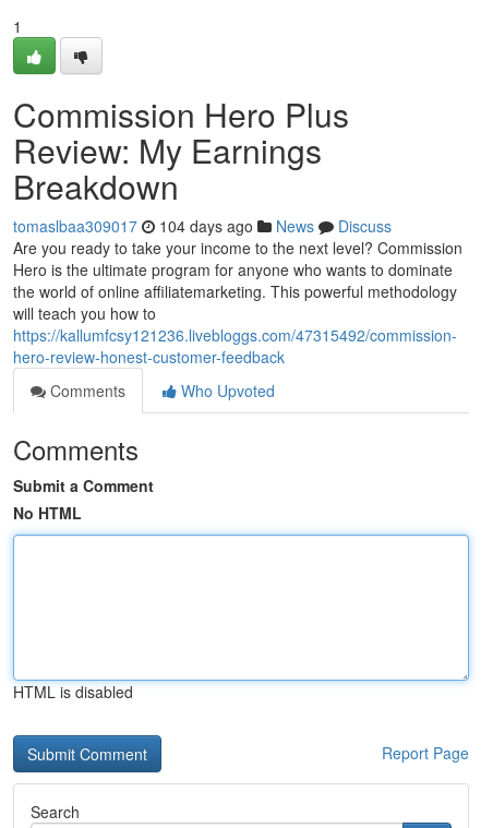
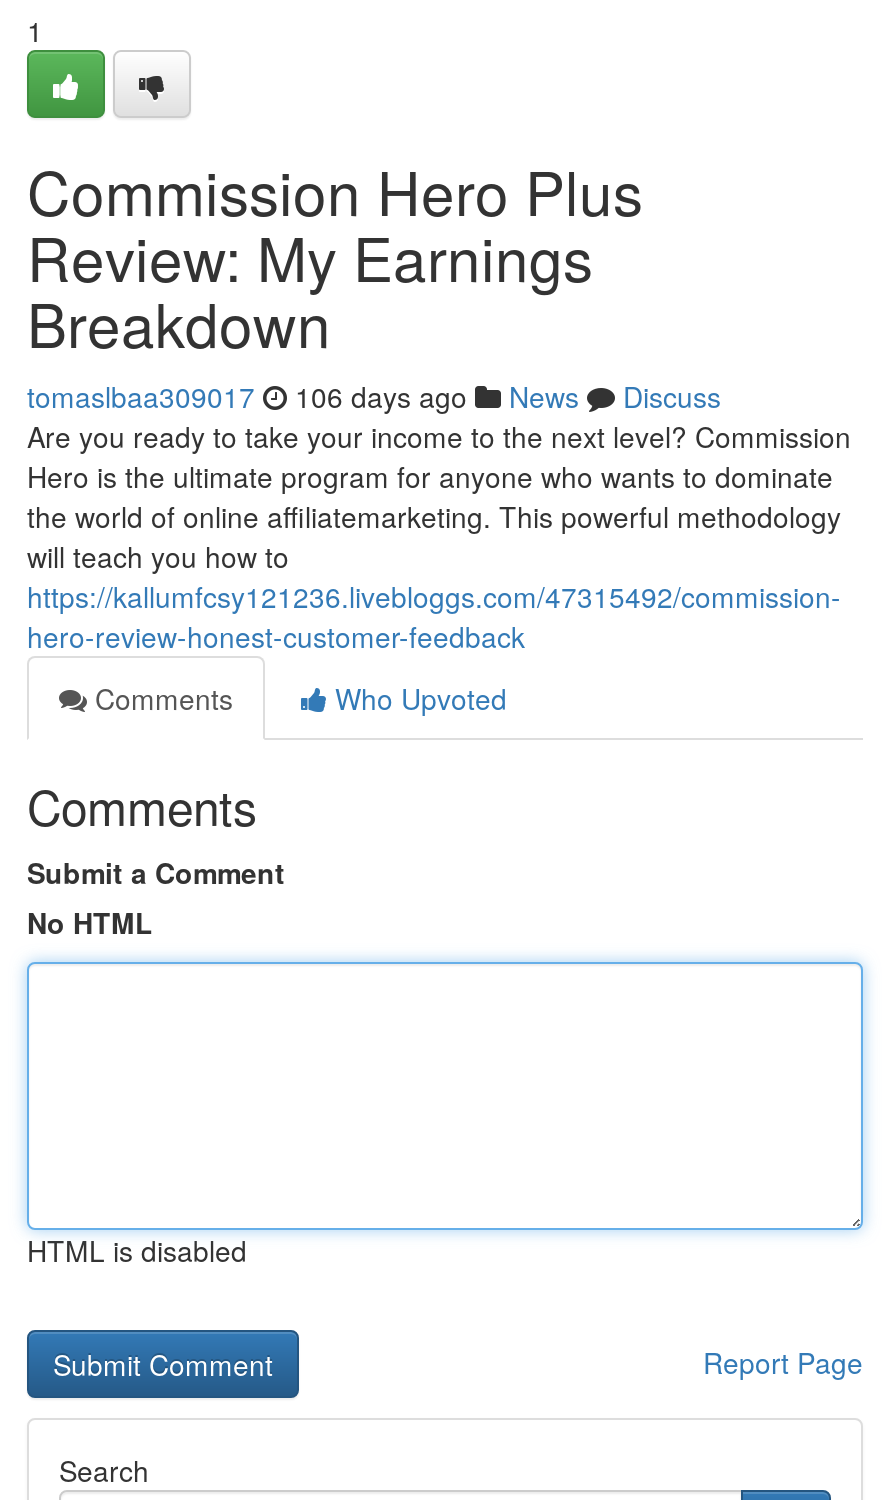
- tomaslbaa309017 104 days ago News Discuss
+ tomaslbaa309017 106 days ago News Discuss
